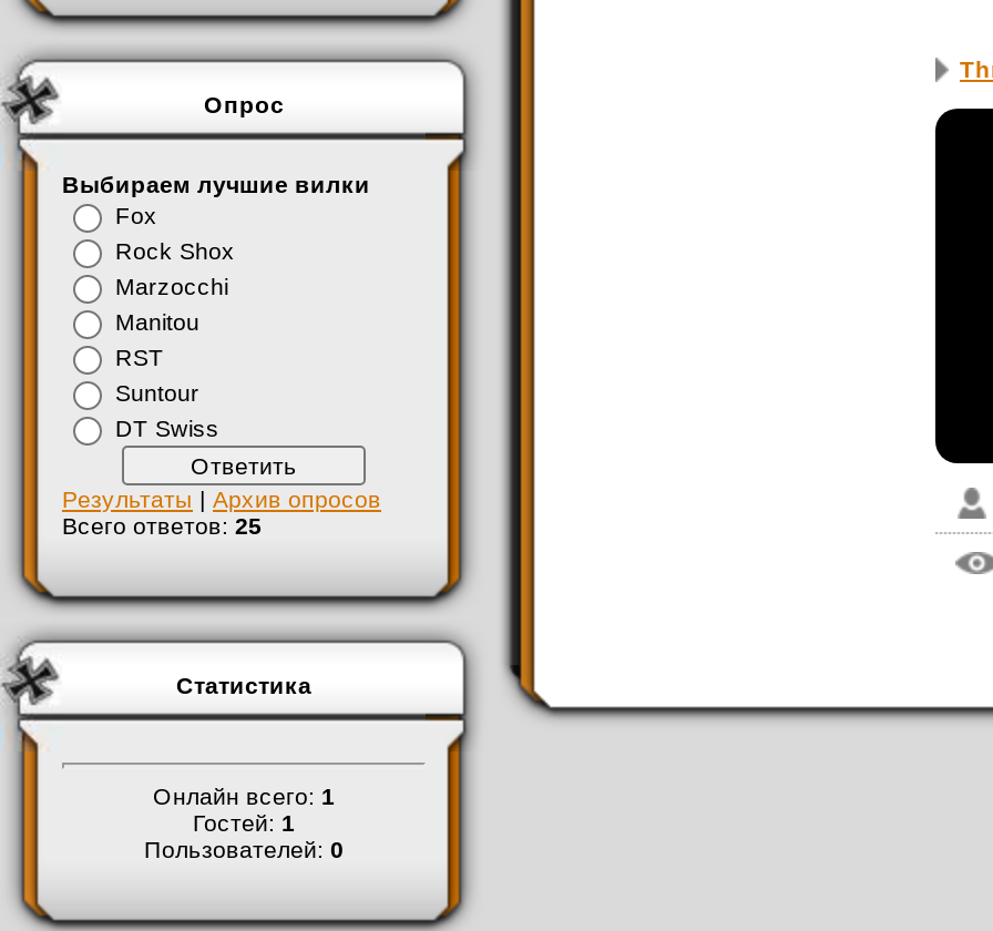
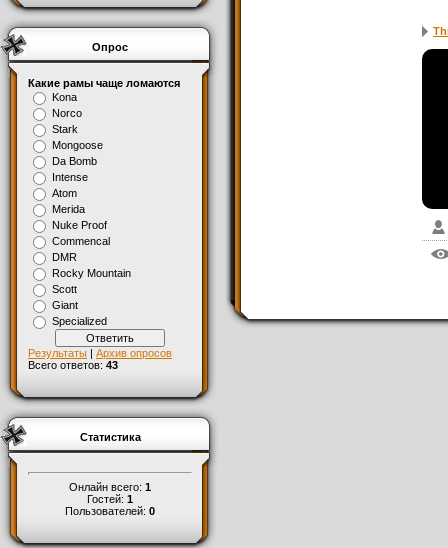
- Выбираем лучшие вилки
- Fox
- Rock Shox
- Marzocchi
- Manitou
- RST
- Suntour
- DT Swiss
+ Какие рамы чаще ломаются
+ Kona
+ Norco
+ Stark
+ Mongoose
+ Da Bomb
+ Intense
+ Atom
+ Merida
+ Nuke Proof
+ Commencal
+ DMR
+ Rocky Mountain
+ Scott
+ Giant
+ Specialized

- Всего ответов:25
+ Всего ответов:43

- [image]
